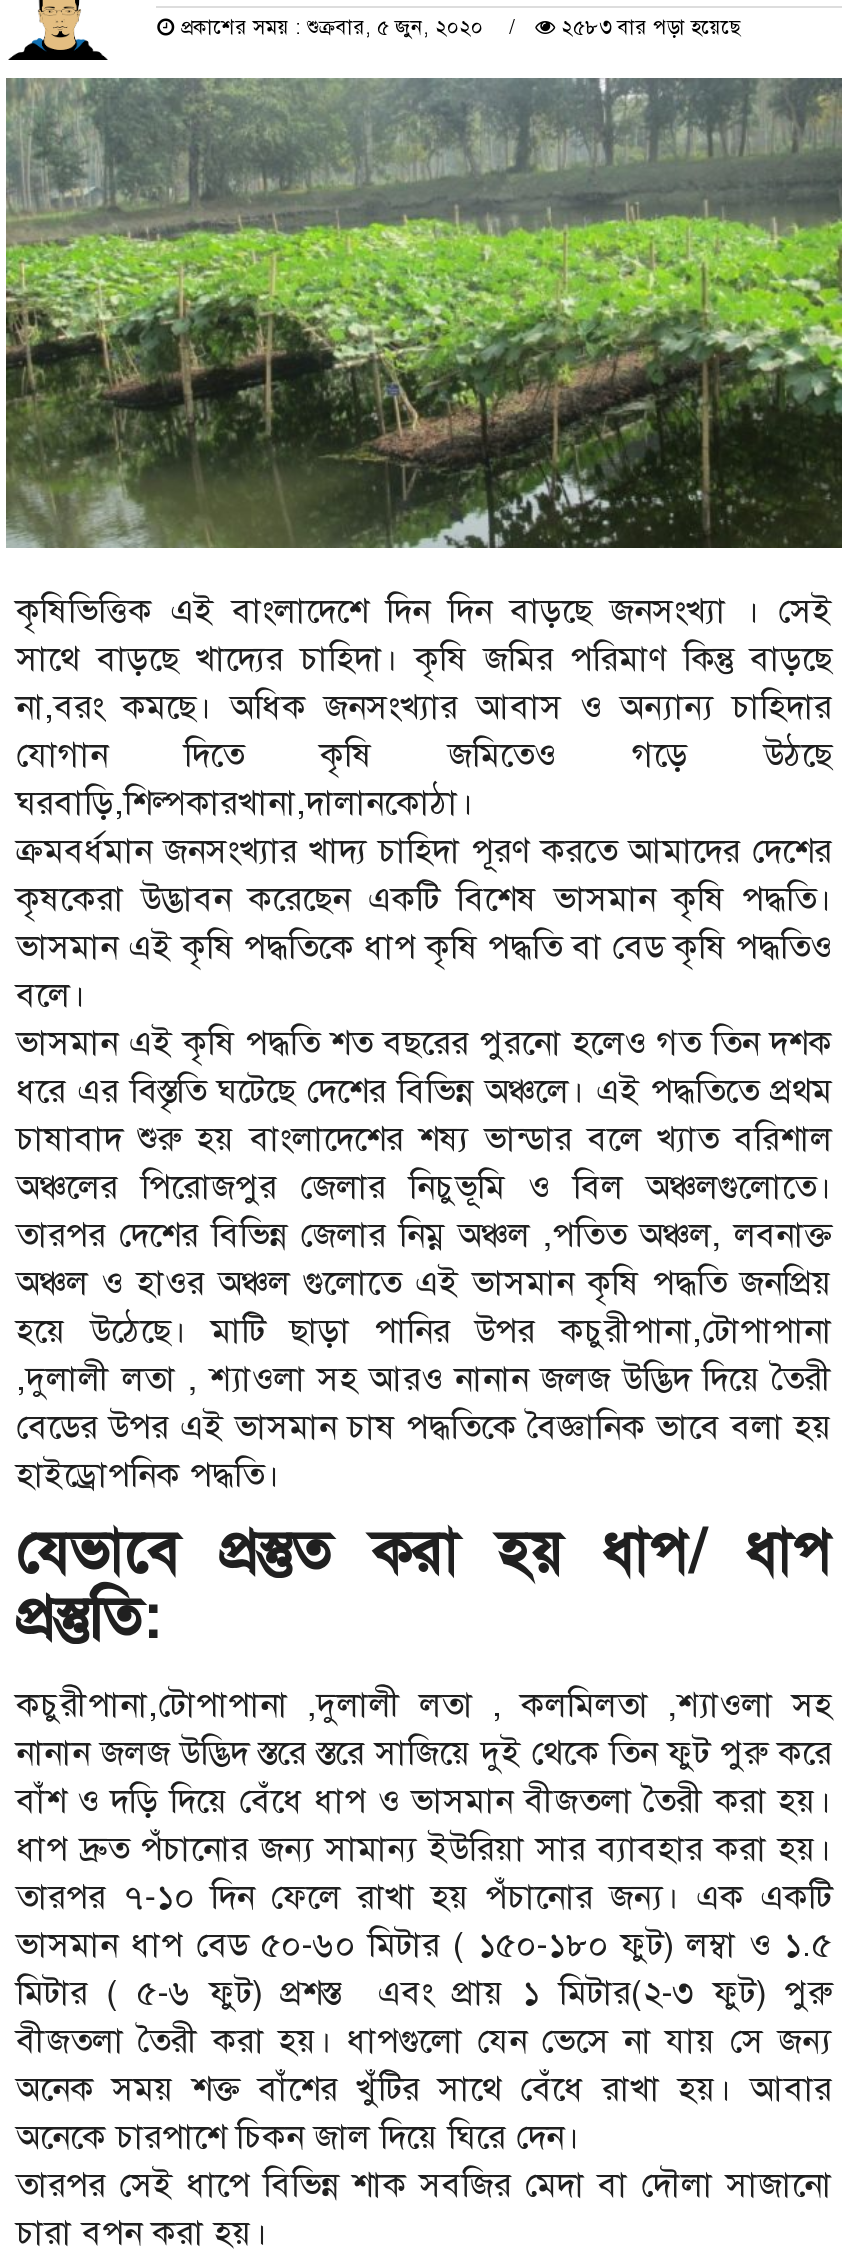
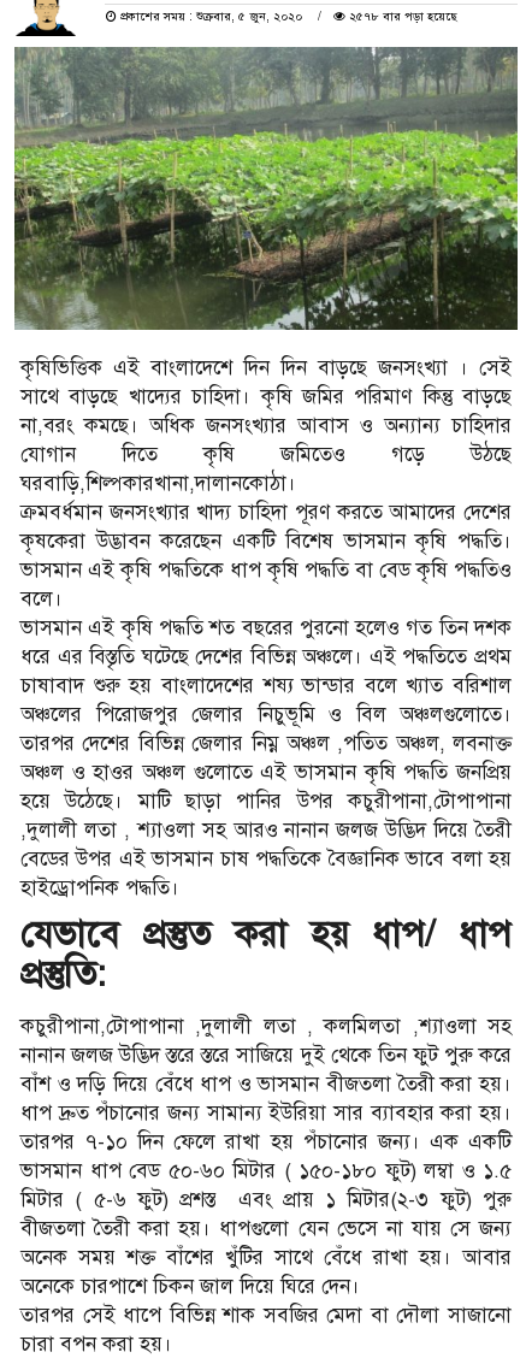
- ২৫৮৩ বার পড়া হয়েছে
+ ২৫৭৮ বার পড়া হয়েছে
